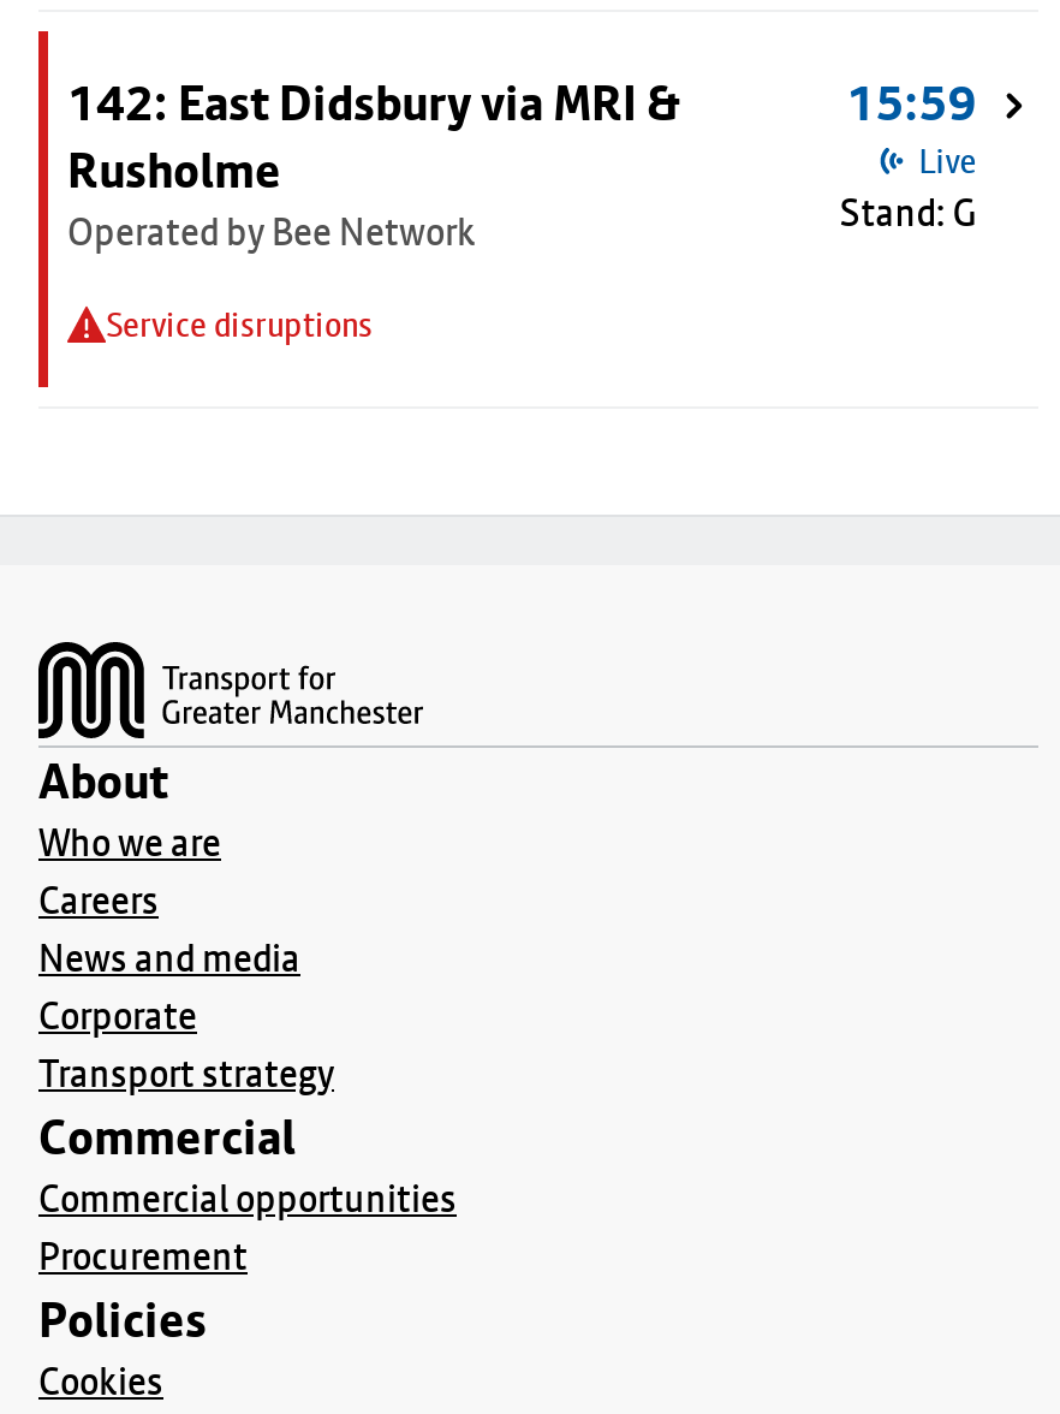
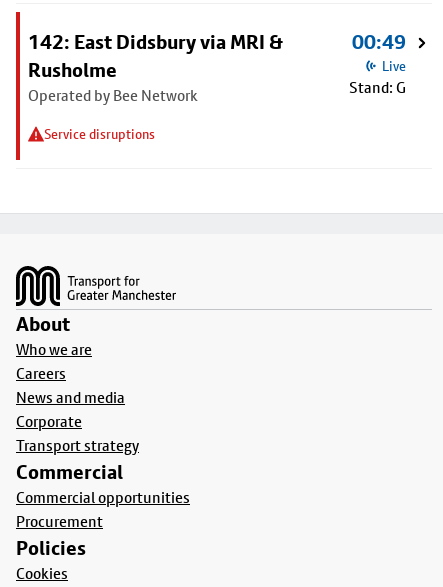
- 15:59
+ 00:49
